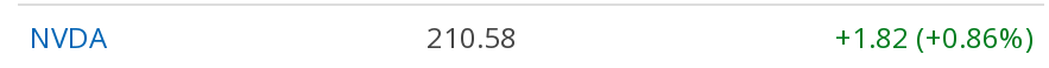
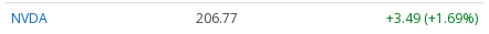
- 210.58
+ 206.77

- +1.82 (+0.86%)
+ +3.49 (+1.69%)
